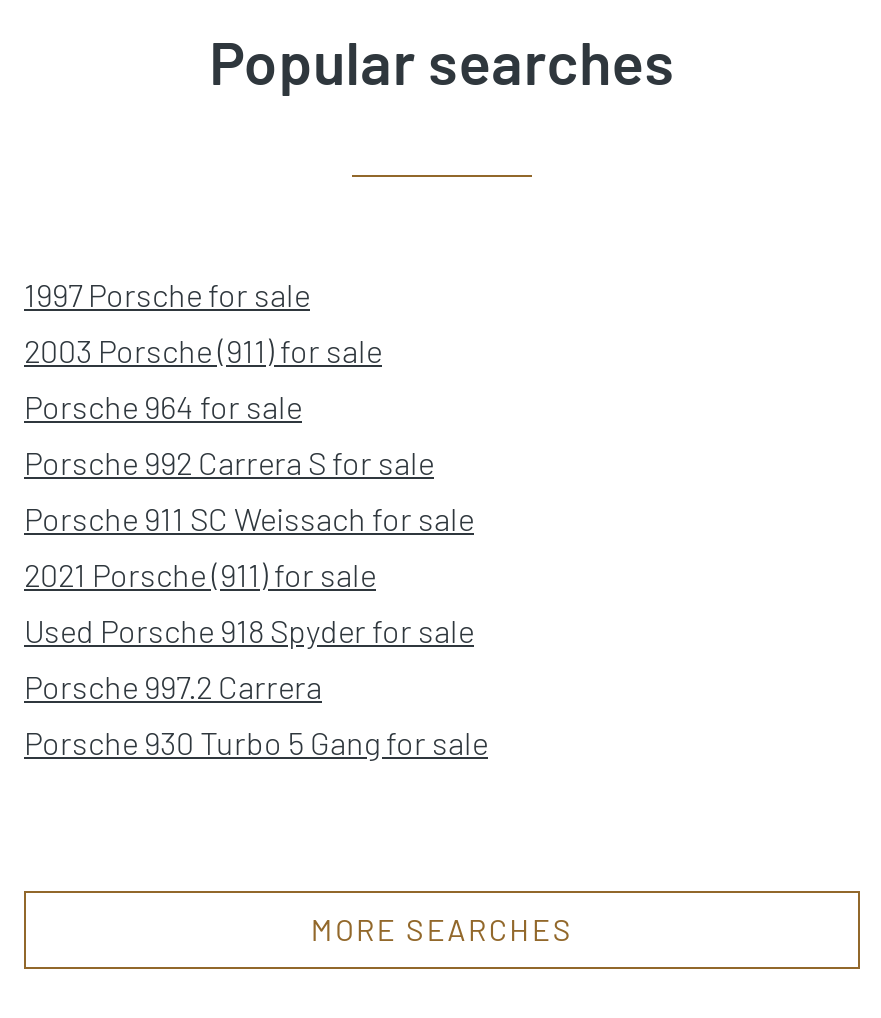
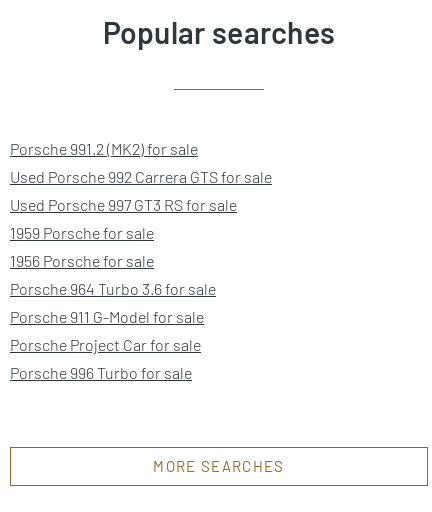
- 1997 Porsche for sale
+ Porsche 991.2 (MK2) for sale

- 2003 Porsche (911) for sale
+ Used Porsche 992 Carrera GTS for sale

- Porsche 964 for sale
+ Used Porsche 997 GT3 RS for sale

- Porsche 992 Carrera S for sale
+ 1959 Porsche for sale

- Porsche 911 SC Weissach for sale
+ 1956 Porsche for sale

- 2021 Porsche (911) for sale
+ Porsche 964 Turbo 3.6 for sale

- Used Porsche 918 Spyder for sale
+ Porsche 911 G-Model for sale

- Porsche 997.2 Carrera
+ Porsche Project Car for sale

- Porsche 930 Turbo 5 Gang for sale
+ Porsche 996 Turbo for sale
